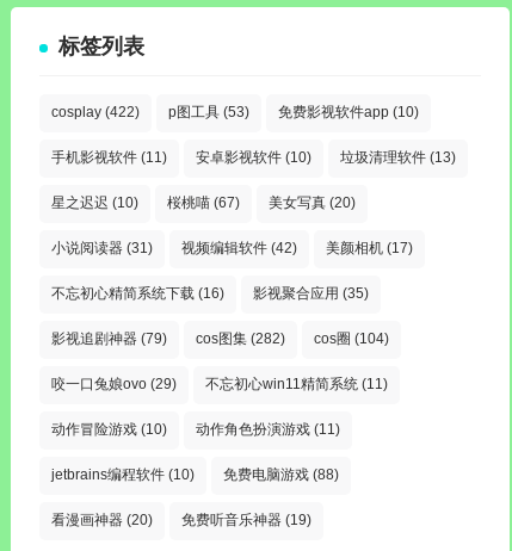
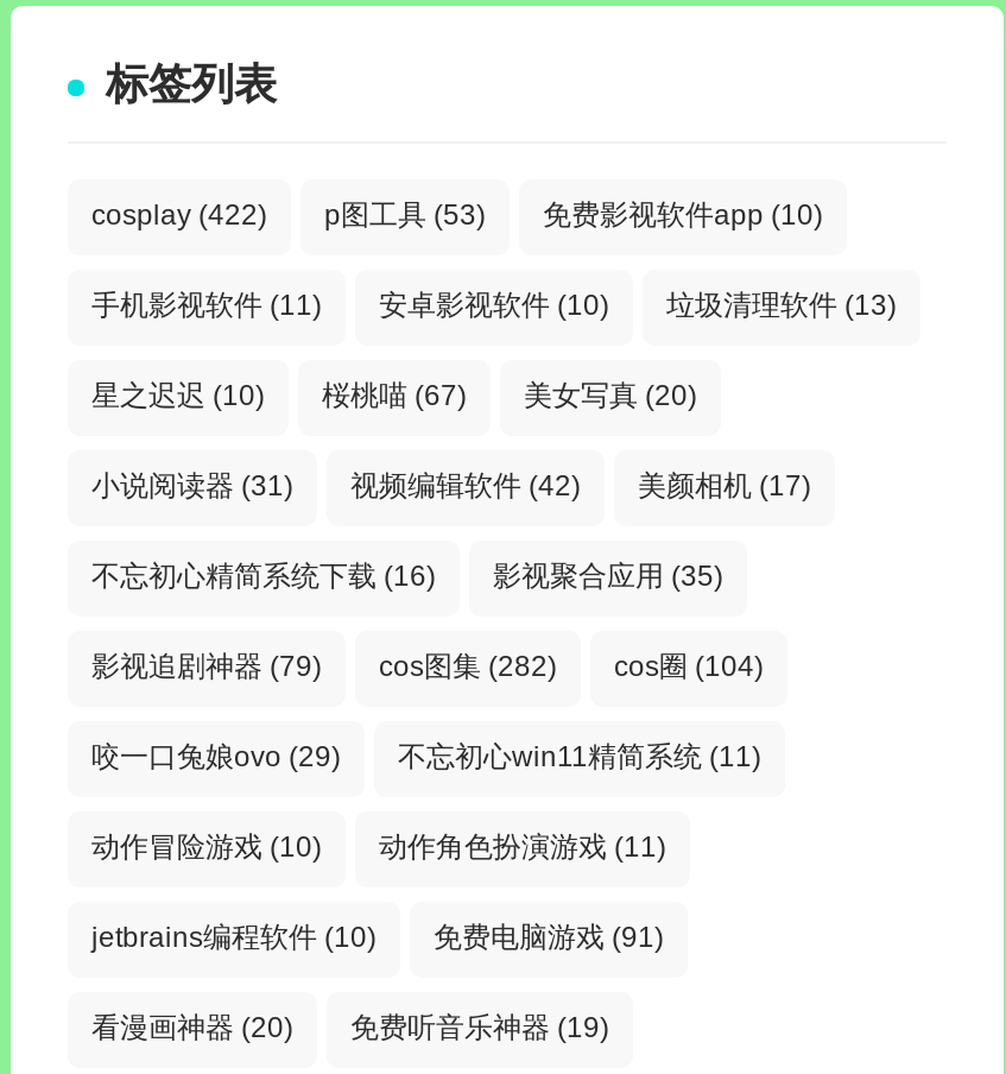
- 免费电脑游戏(88)
+ 免费电脑游戏(91)
